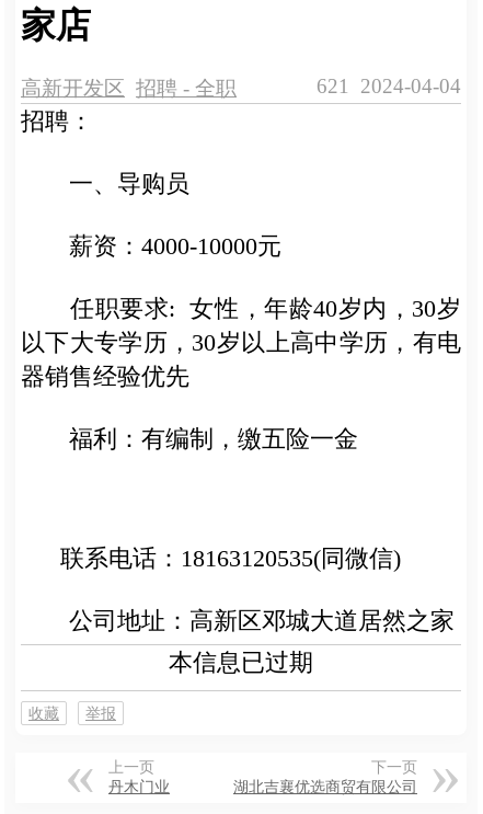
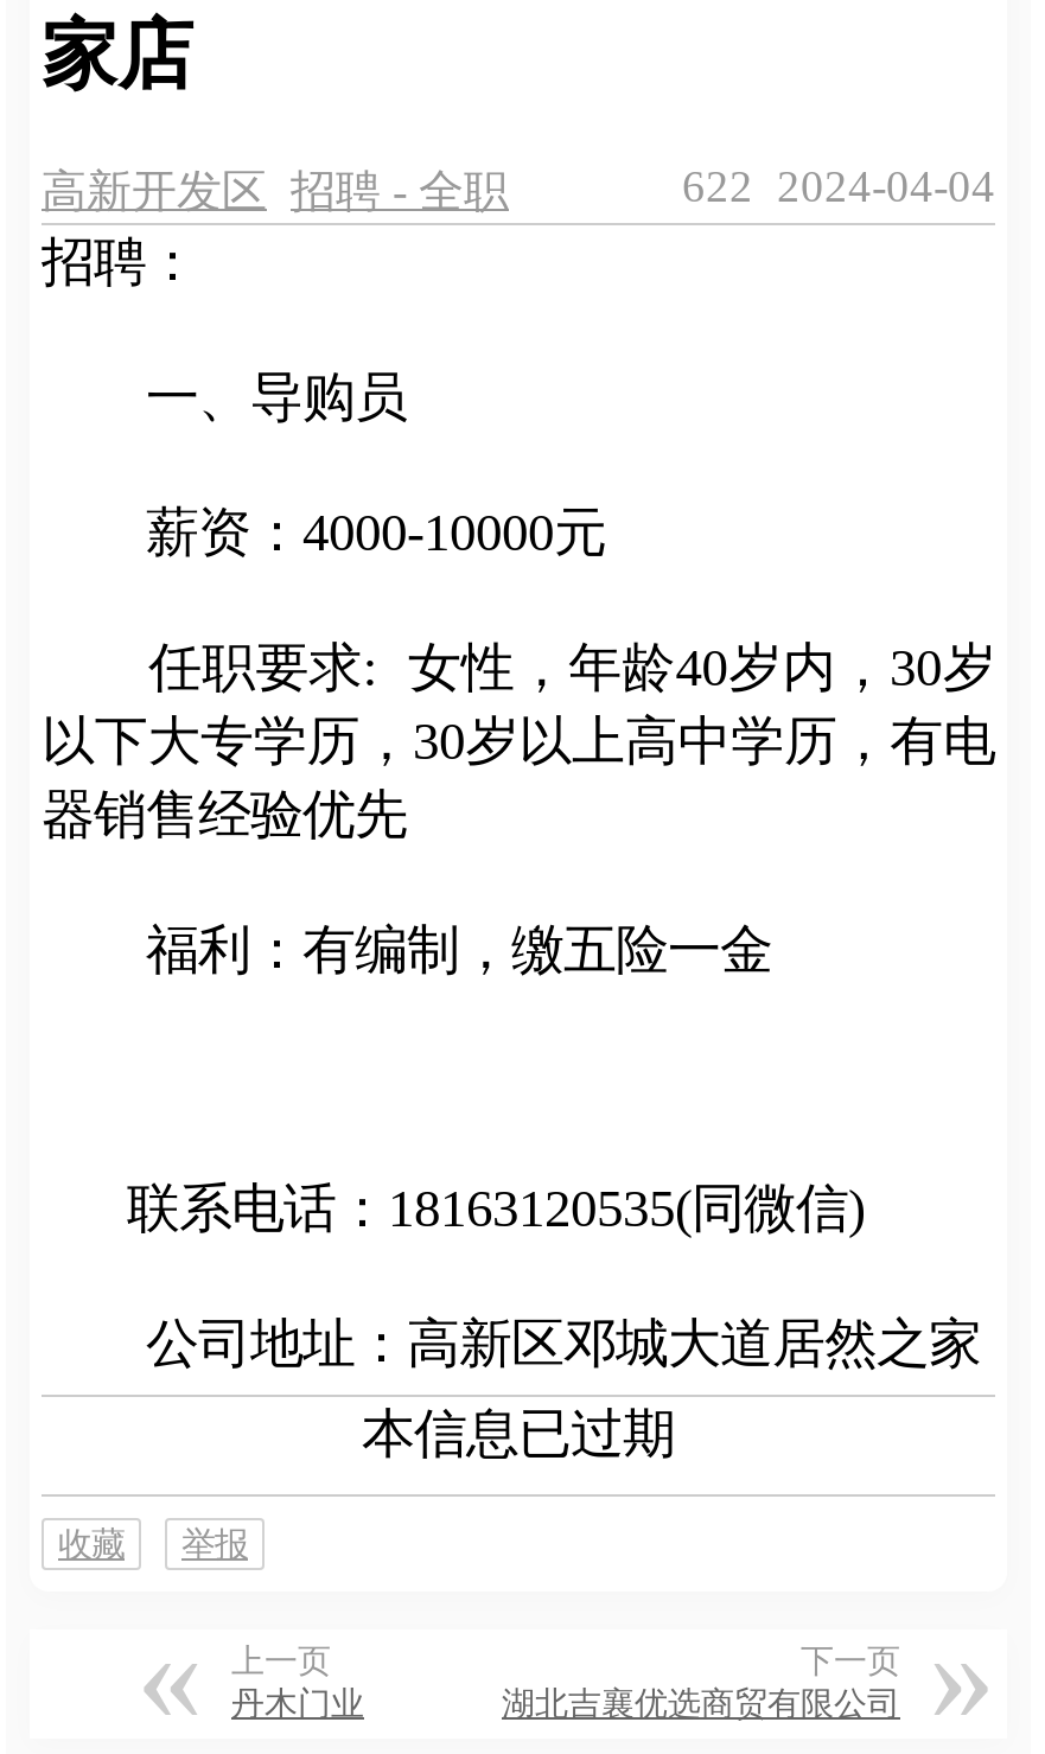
- 621 2024-04-04
+ 622 2024-04-04
